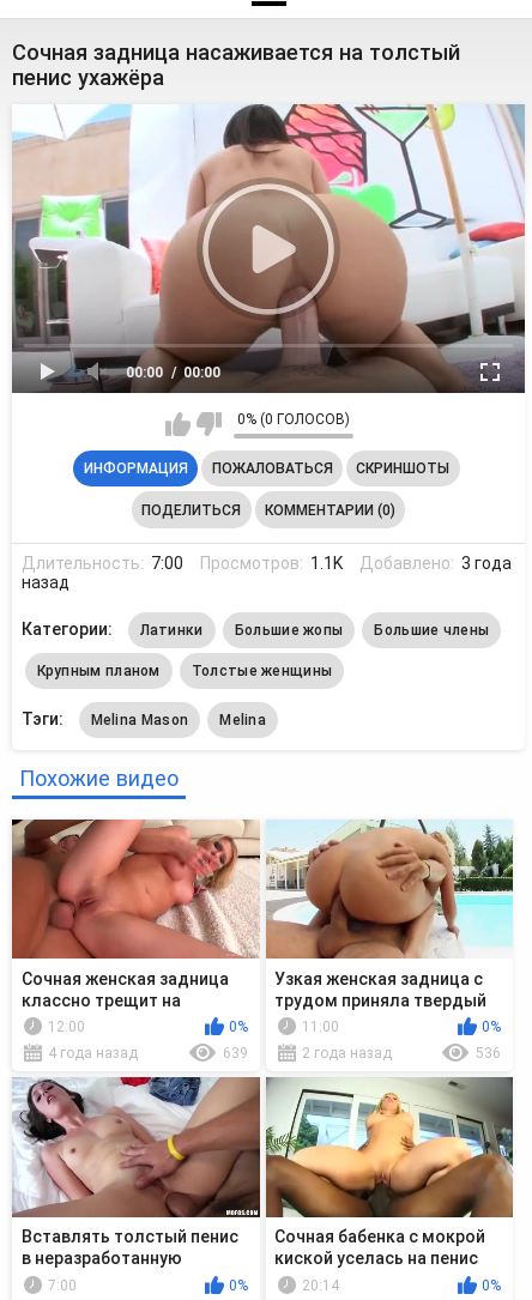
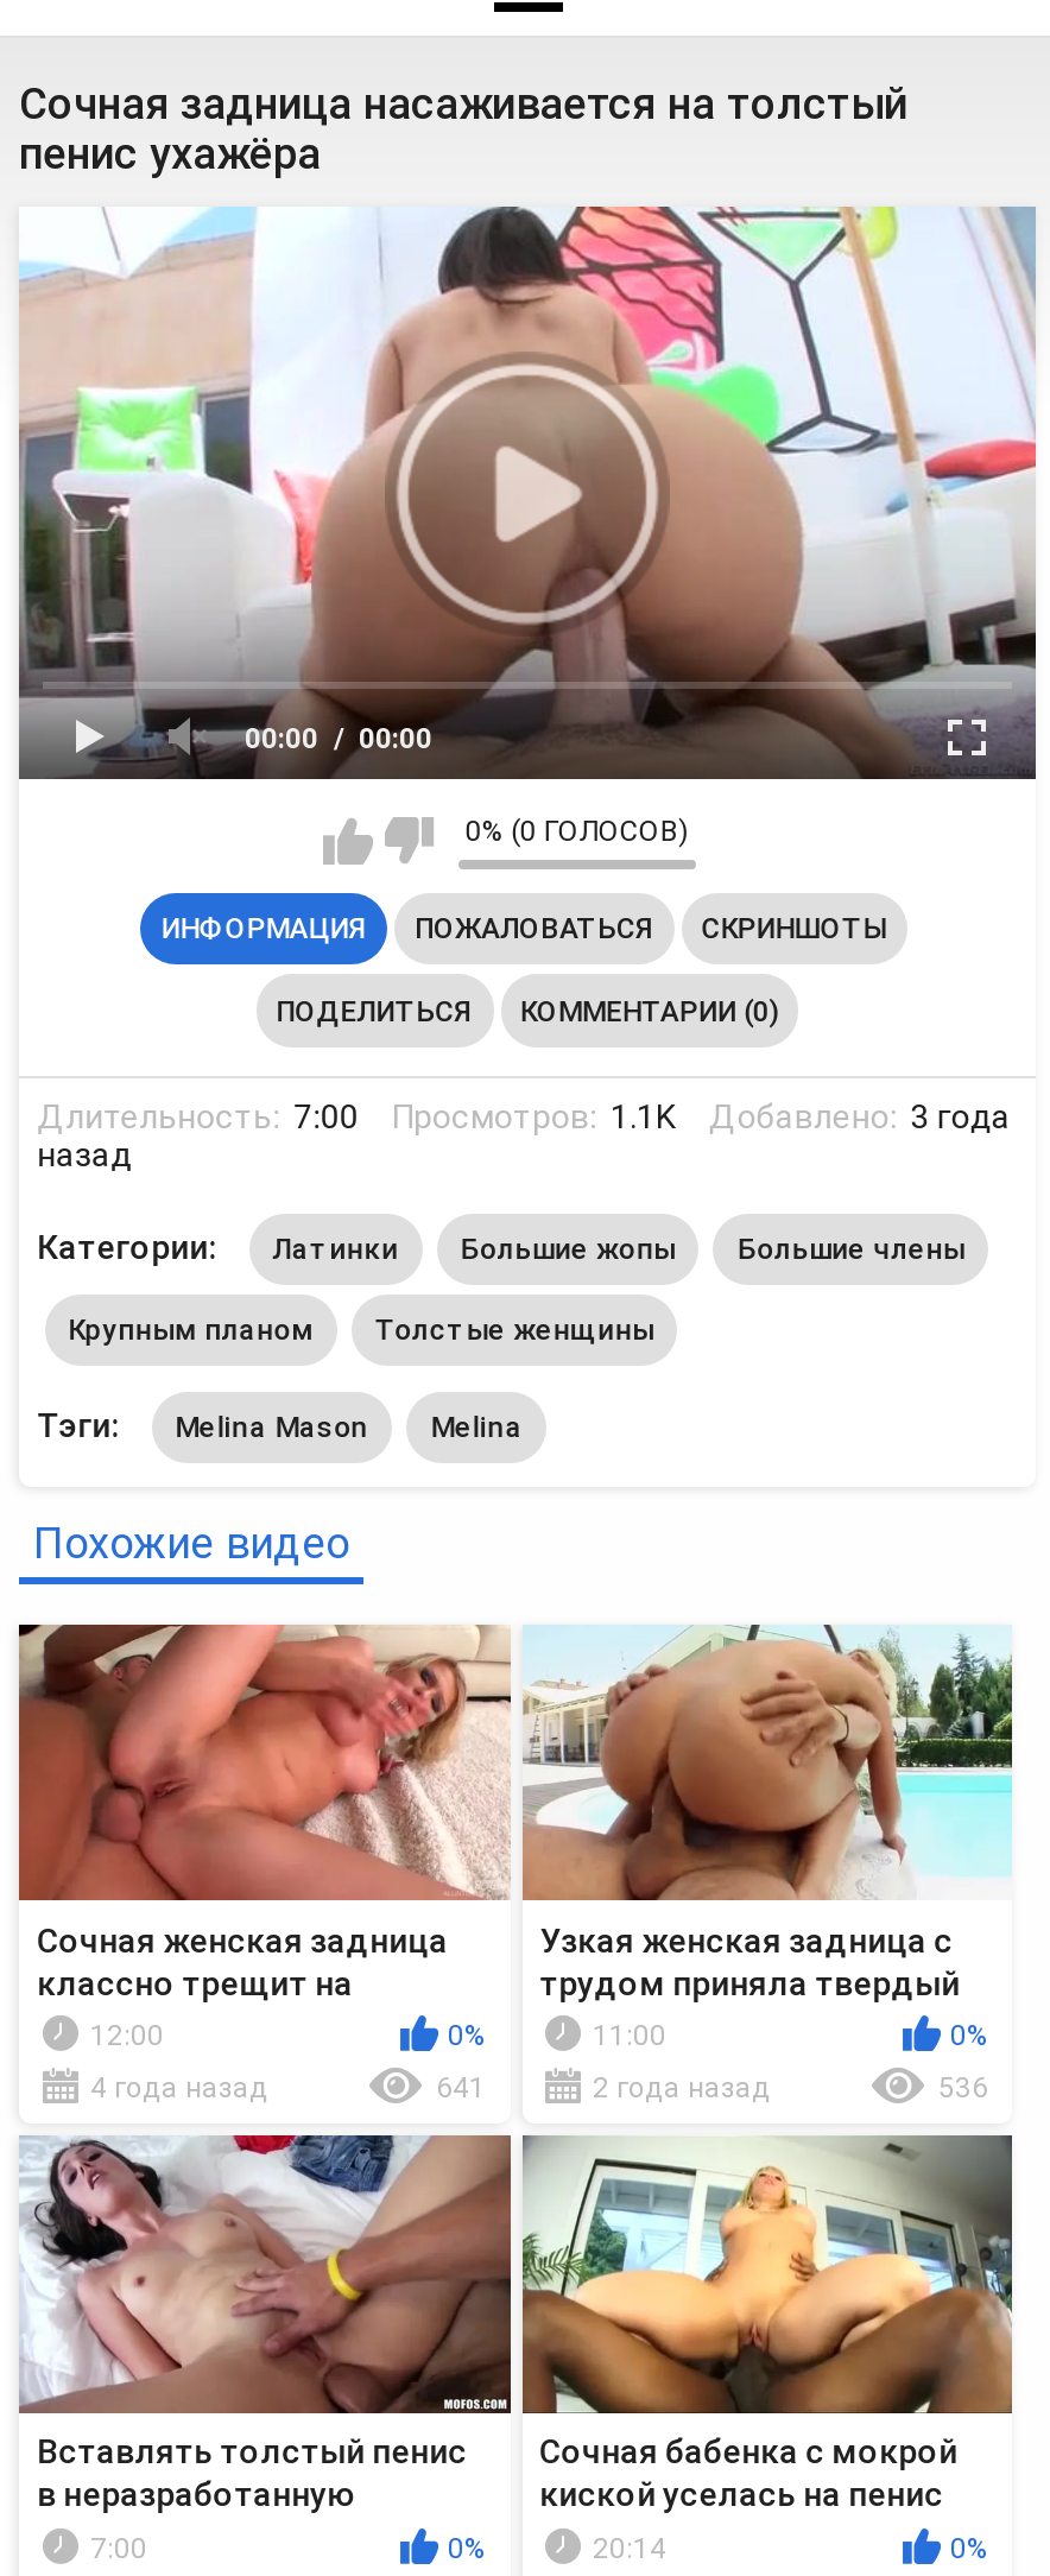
- 639
+ 641
